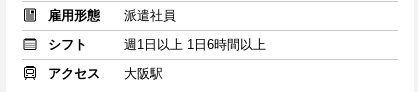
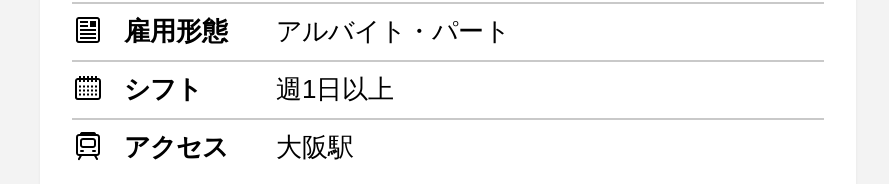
- 派遣社員
+ アルバイト・パート

- 週1日以上 1日6時間以上
+ 週1日以上
